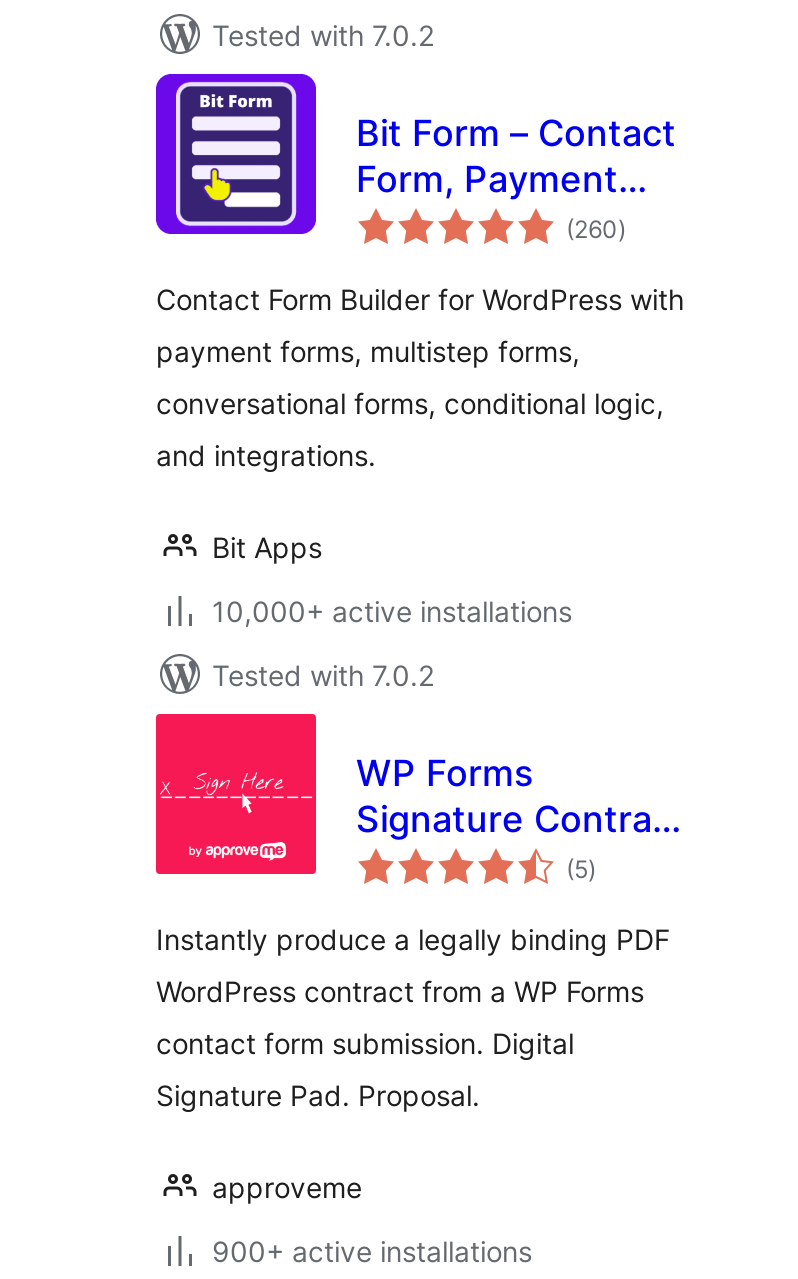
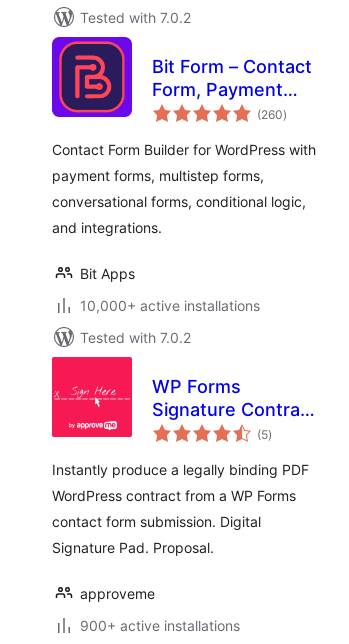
- [image]
+ [image]
